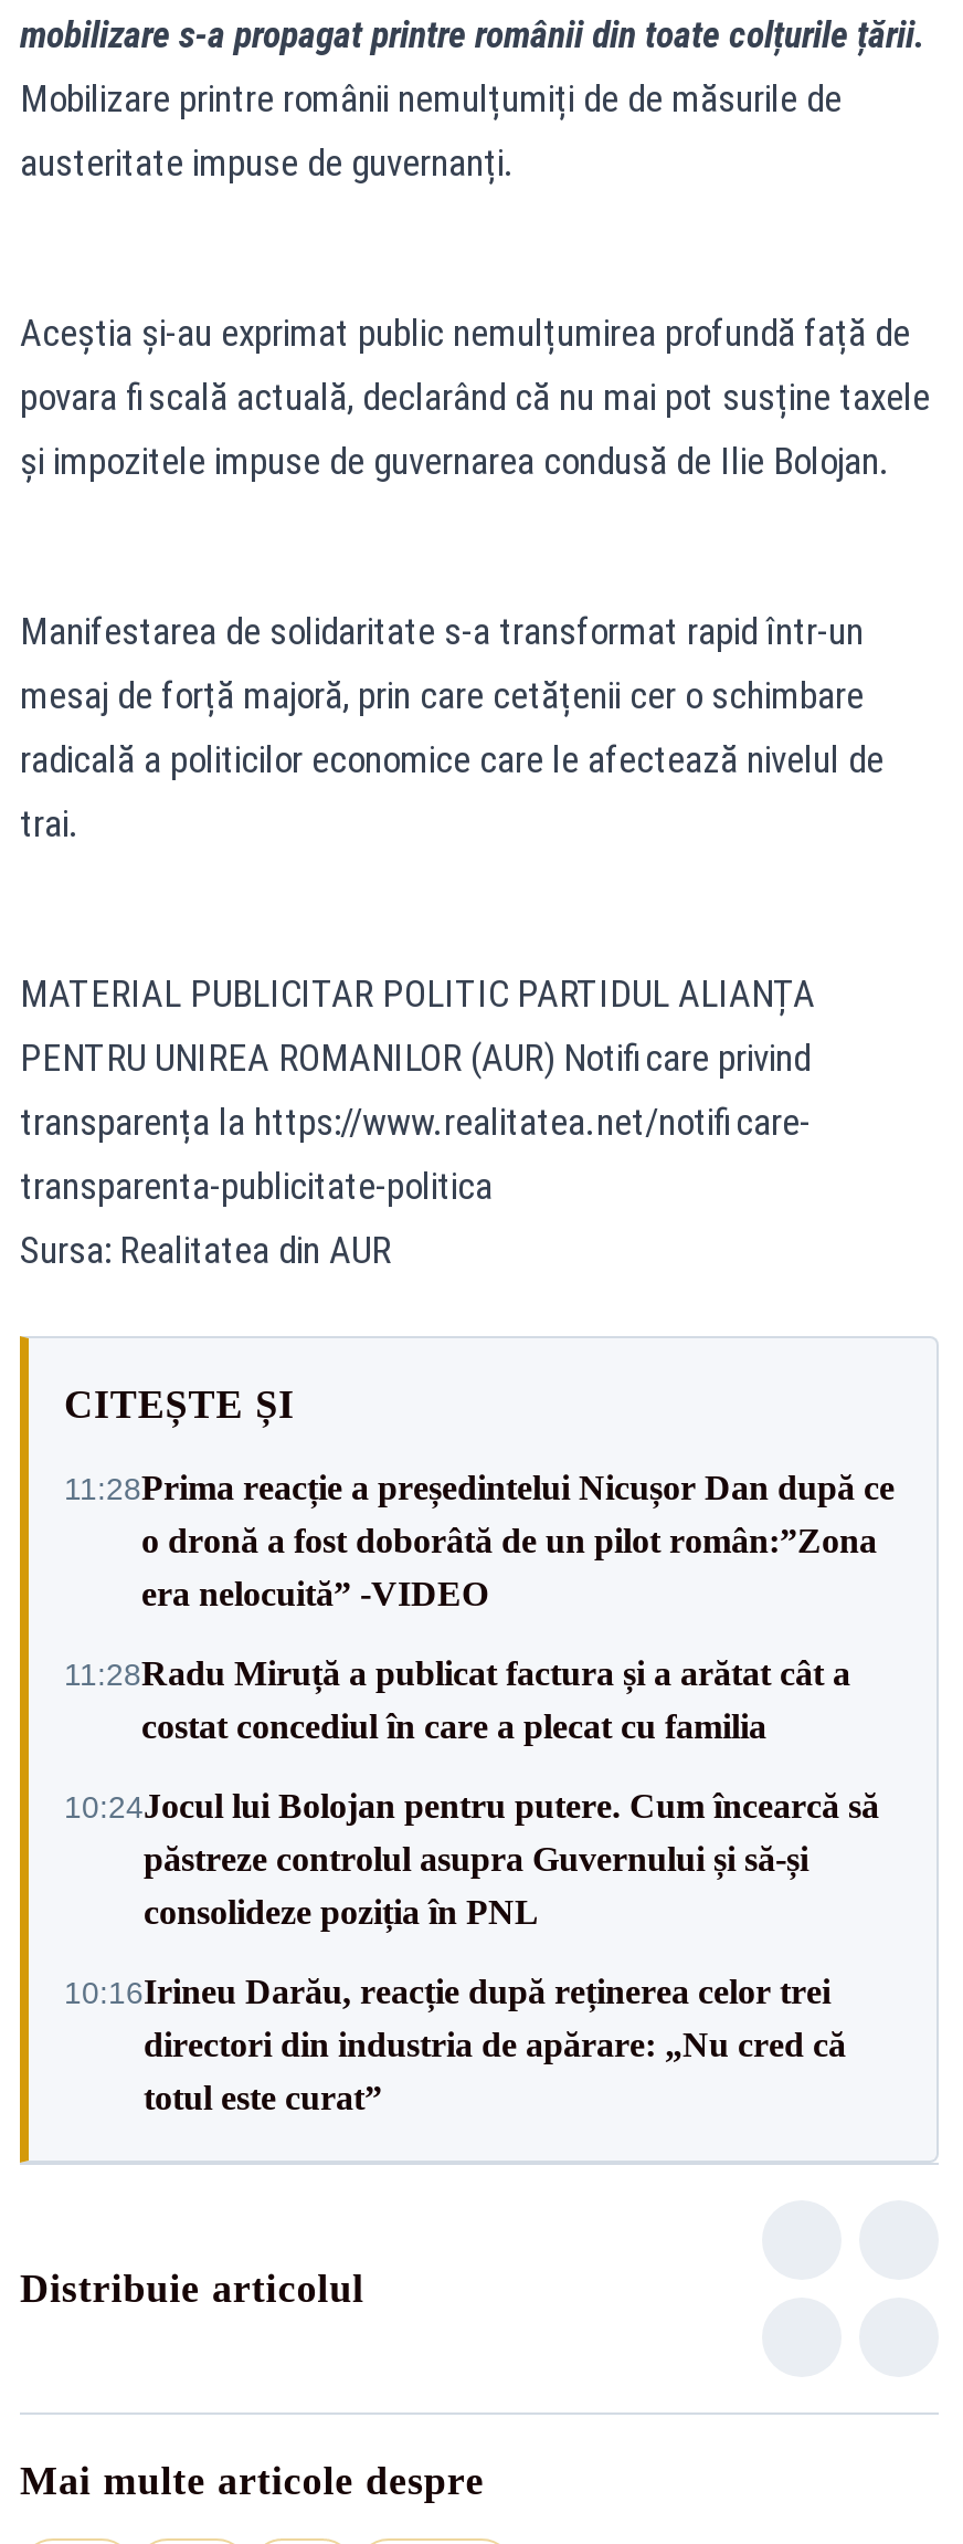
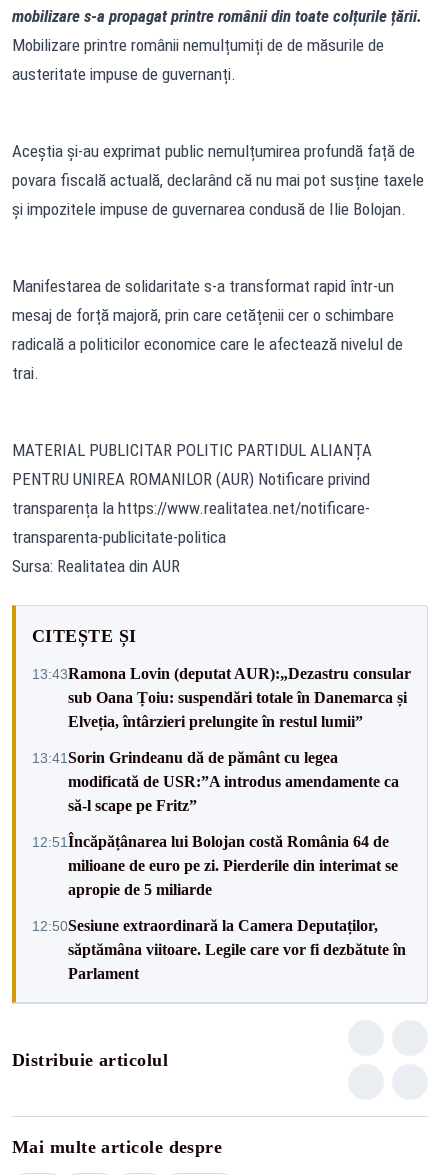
- 11:28Prima reacție a președintelui Nicușor Dan după ce
- o dronă a fost doborâtă de un pilot român:”Zona
- era nelocuită” -VIDEO
+ 13:43Ramona Lovin (deputat AUR):„Dezastru consular
+ sub Oana Țoiu: suspendări totale în Danemarca și
+ Elveția, întârzieri prelungite în restul lumii”

- 11:28Radu Miruță a publicat factura și a arătat cât a
- costat concediul în care a plecat cu familia
+ 13:41 Sorin Grindeanu dă de pământ cu legea
+ modificată de USR:”A introdus amendamente ca
+ să-l scape pe Fritz”

- 10:24Jocul lui Bolojan pentru putere. Cum încearcă să
- păstreze controlul asupra Guvernului și să-și
- consolideze poziția în PNL
+ 12:51Încăpățânarea lui Bolojan costă România 64 de
+ milioane de euro pe zi. Pierderile din interimat se
+ apropie de 5 miliarde

- 10:16Irineu Darău, reacție după reținerea celor trei
- directori din industria de apărare: „Nu cred că
- totul este curat”
+ 12:50Sesiune extraordinară la Camera Deputaților,
+ săptămâna viitoare. Legile care vor fi dezbătute în
+ Parlament
